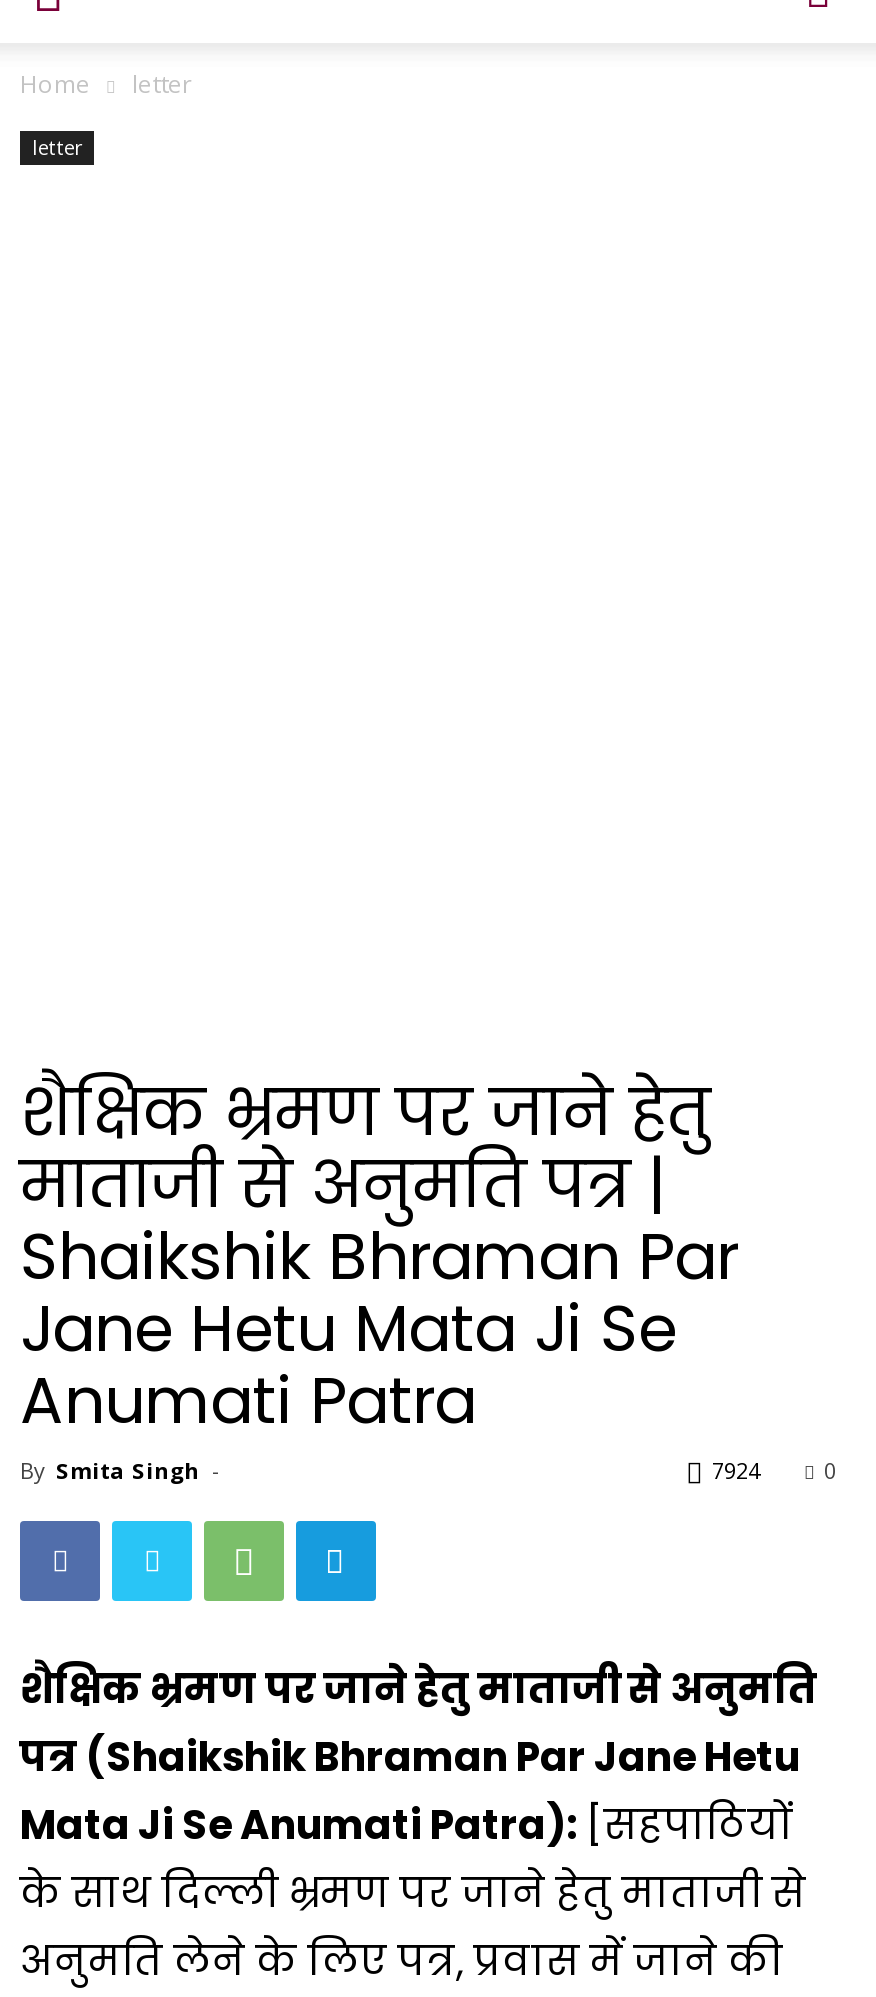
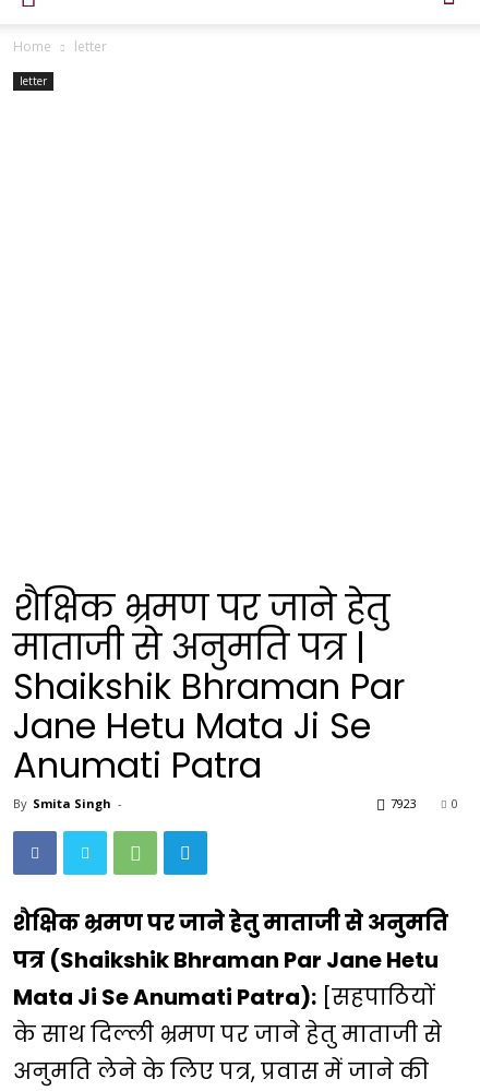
- 7924
+ 7923
